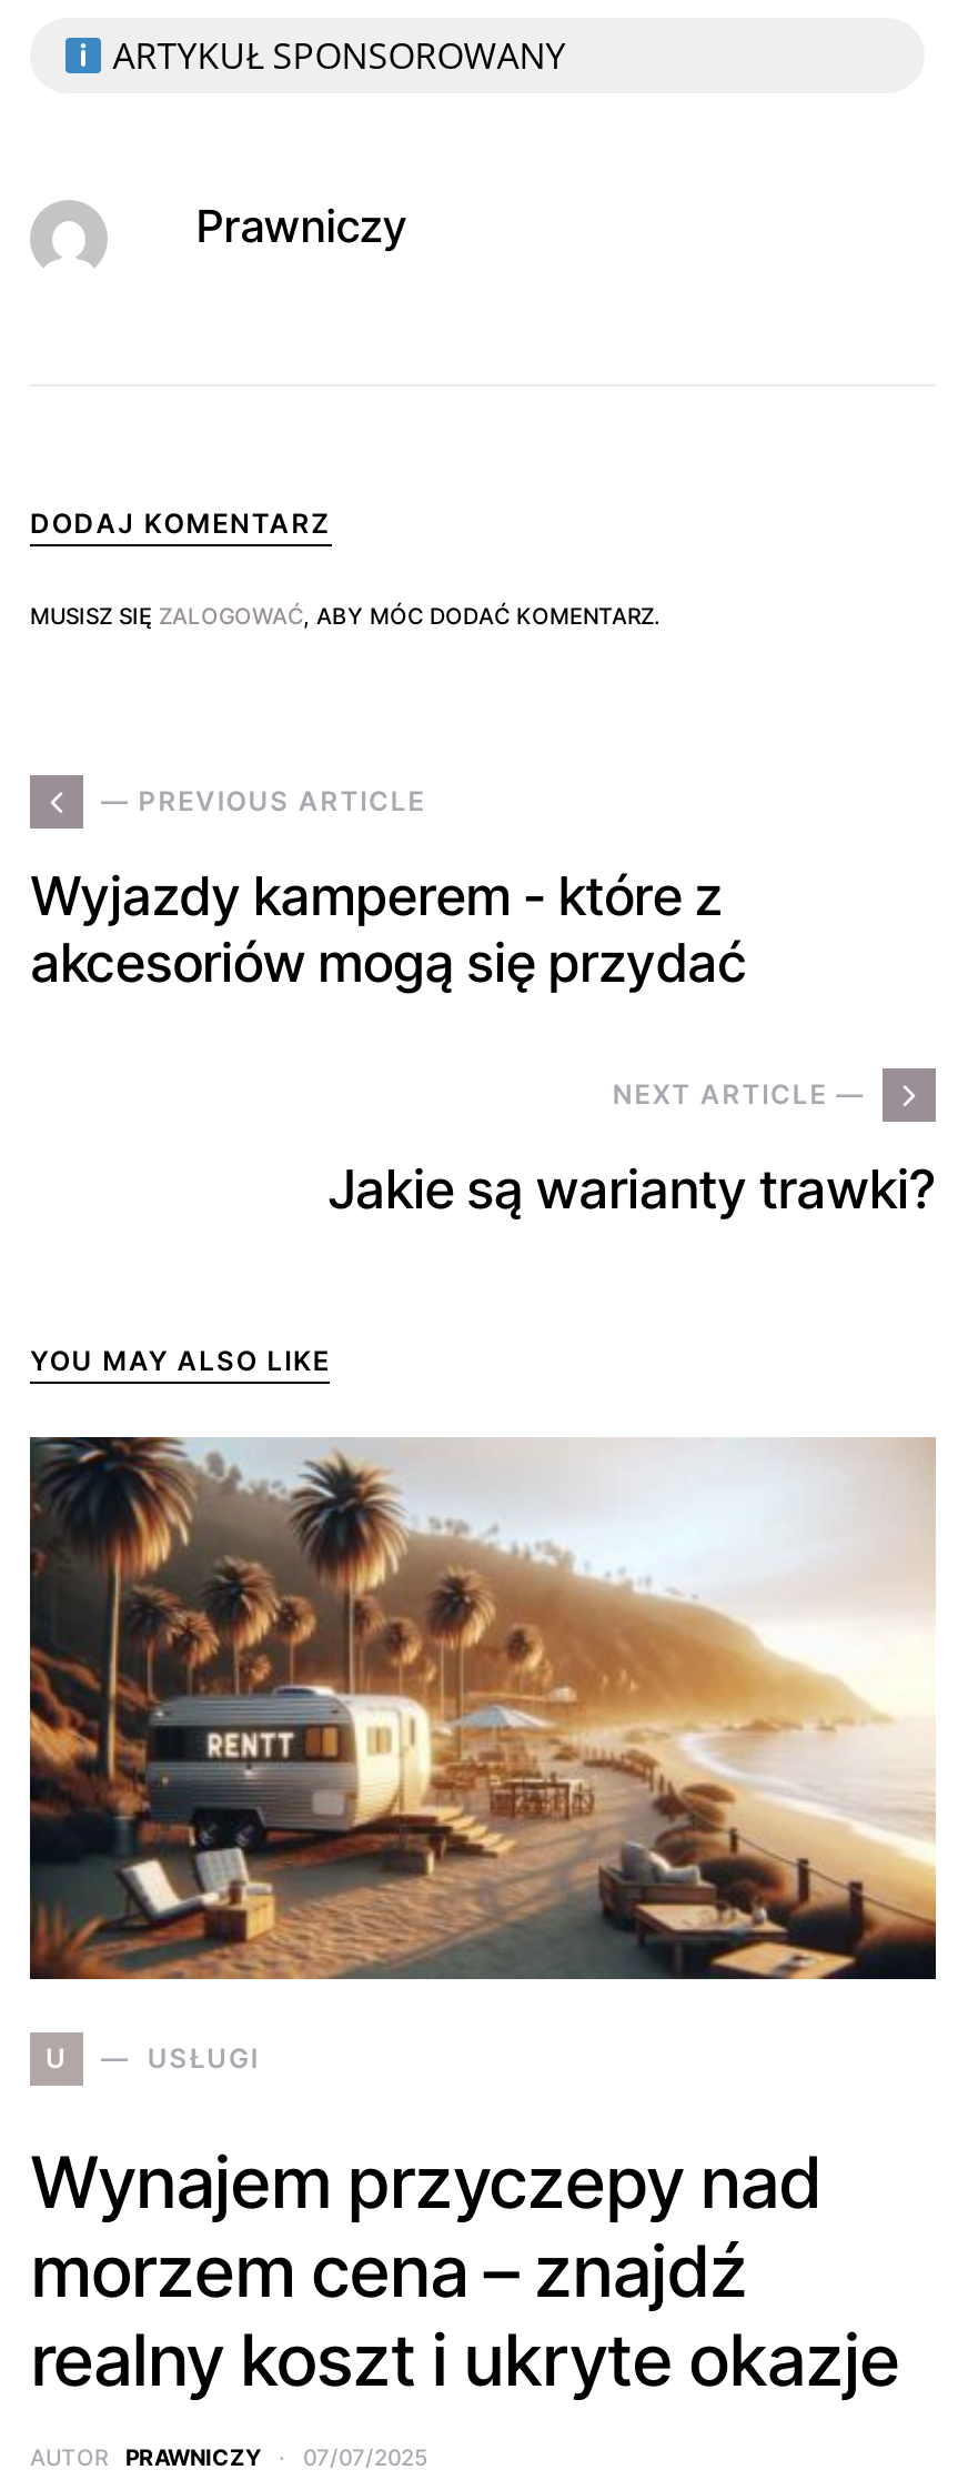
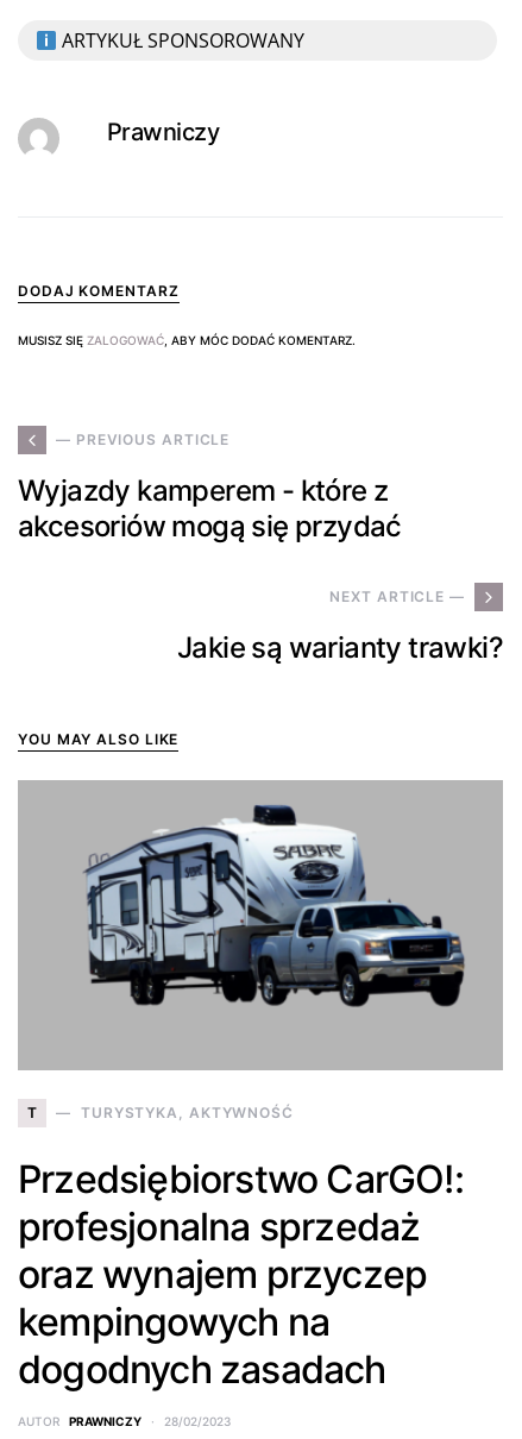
- [image]
- U
- USŁUGI
+ [image]
+ T
+ TURYSTYKA, AKTYWNOŚĆ

- Wynajem przyczepy nad
- morzem cena – znajdź
- realny koszt i ukryte okazje
+ Przedsiębiorstwo CarGO!:
+ profesjonalna sprzedaż
+ oraz wynajem przyczep
+ kempingowych na
+ dogodnych zasadach

- AUTOR PRAWNICZY 07/07/2025
+ AUTOR PRAWNICZY 28/02/2023
